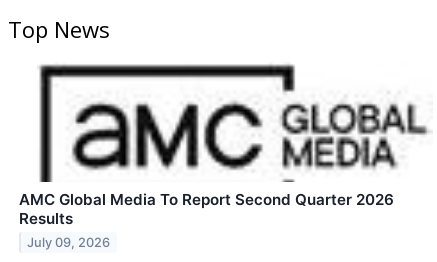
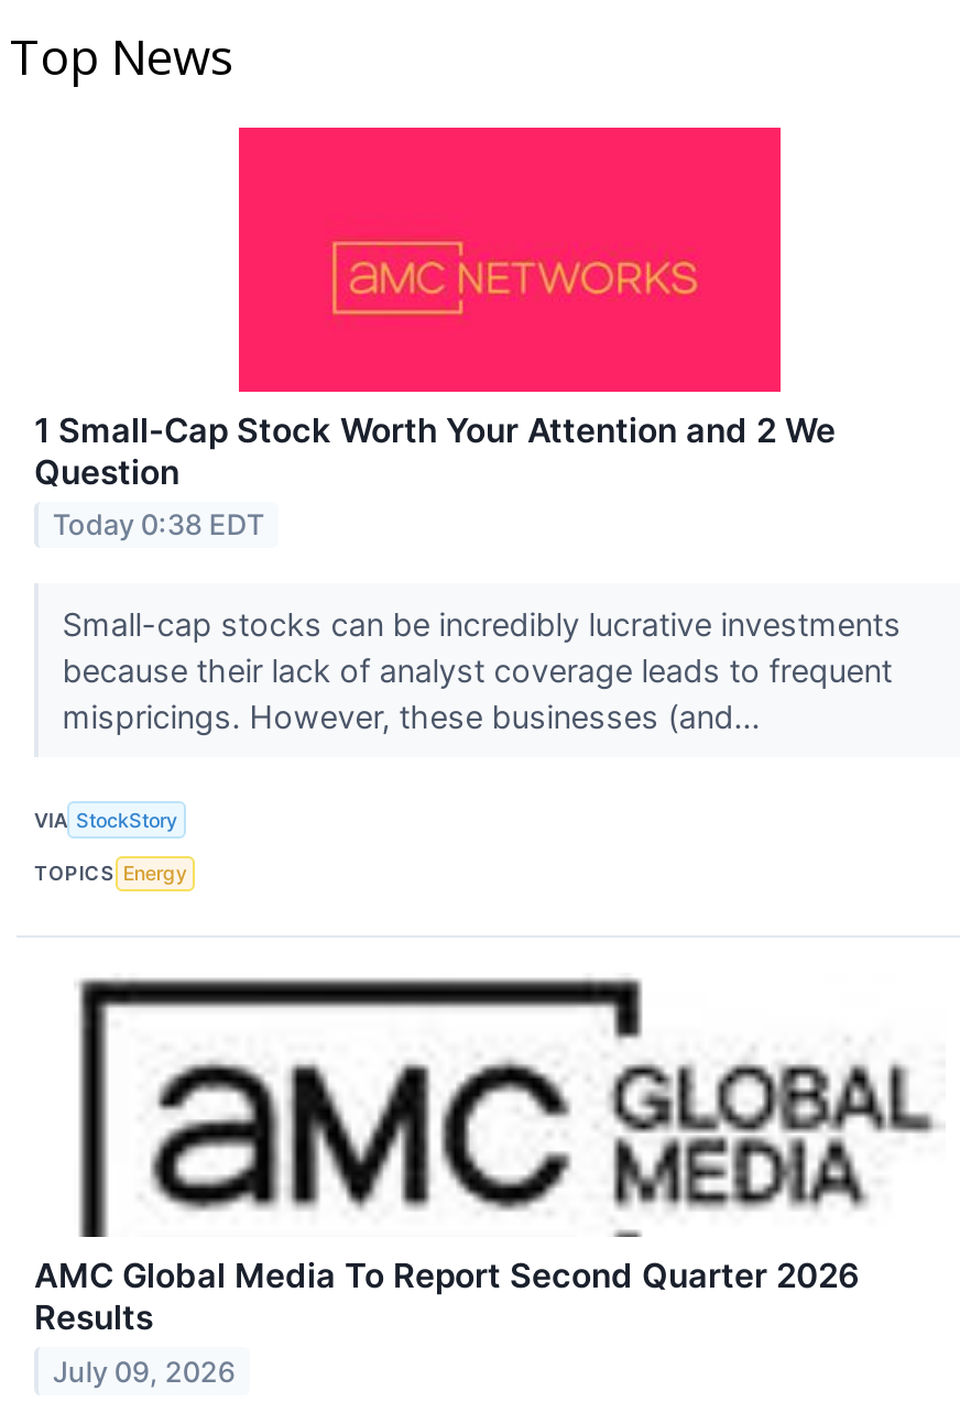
+ [image]
+ 1 Small-Cap Stock Worth Your Attention and 2 We
+ Question
+ Today 0:38 EDT
+ Small-cap stocks can be incredibly lucrative investments
+ because their lack of analyst coverage leads to frequent
+ mispricings. However, these businesses (and...
+ VIA StockStory
+ TOPICS Energy
